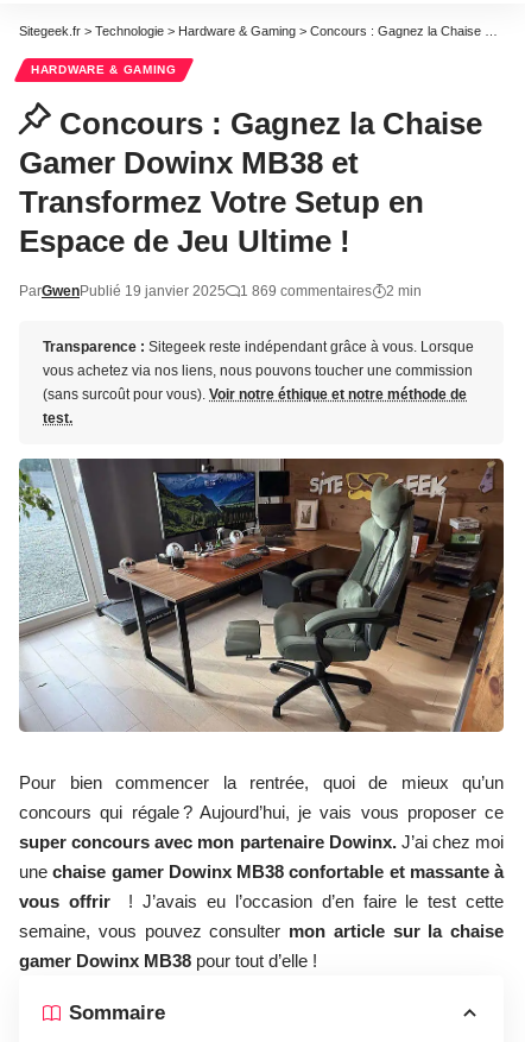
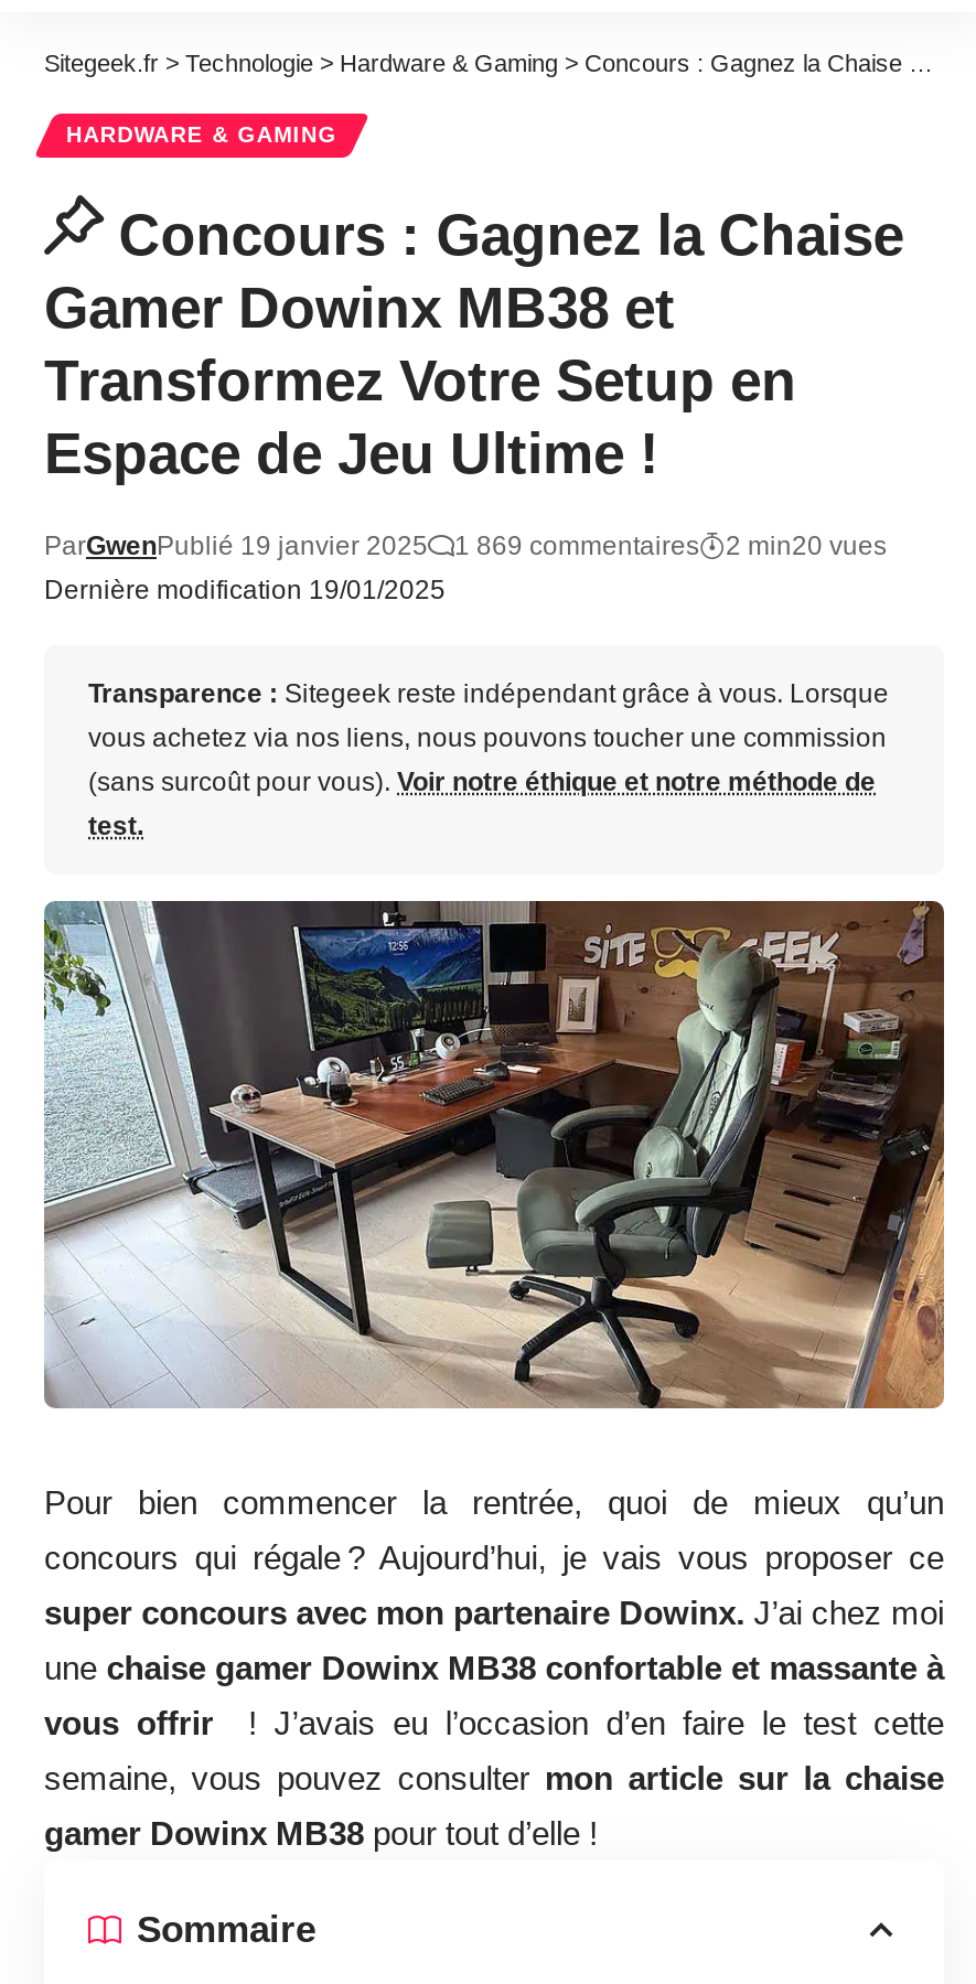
- ParGwenPublié 19 janvier 2025 1 869 commentaires 2 min
+ ParGwenPublié 19 janvier 2025 1 869 commentaires 2 min20 vues

+ Dernière modification 19/01/2025
